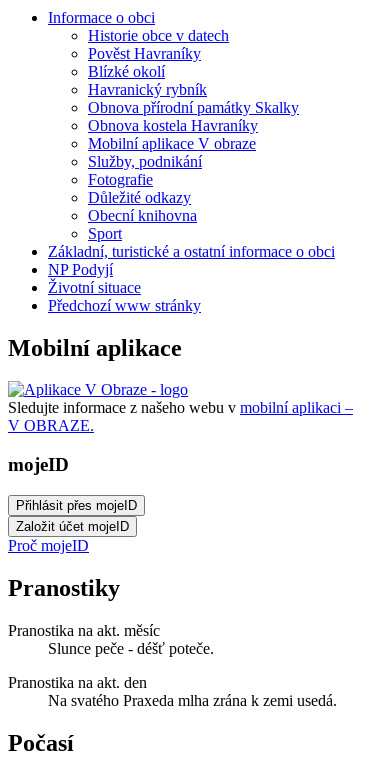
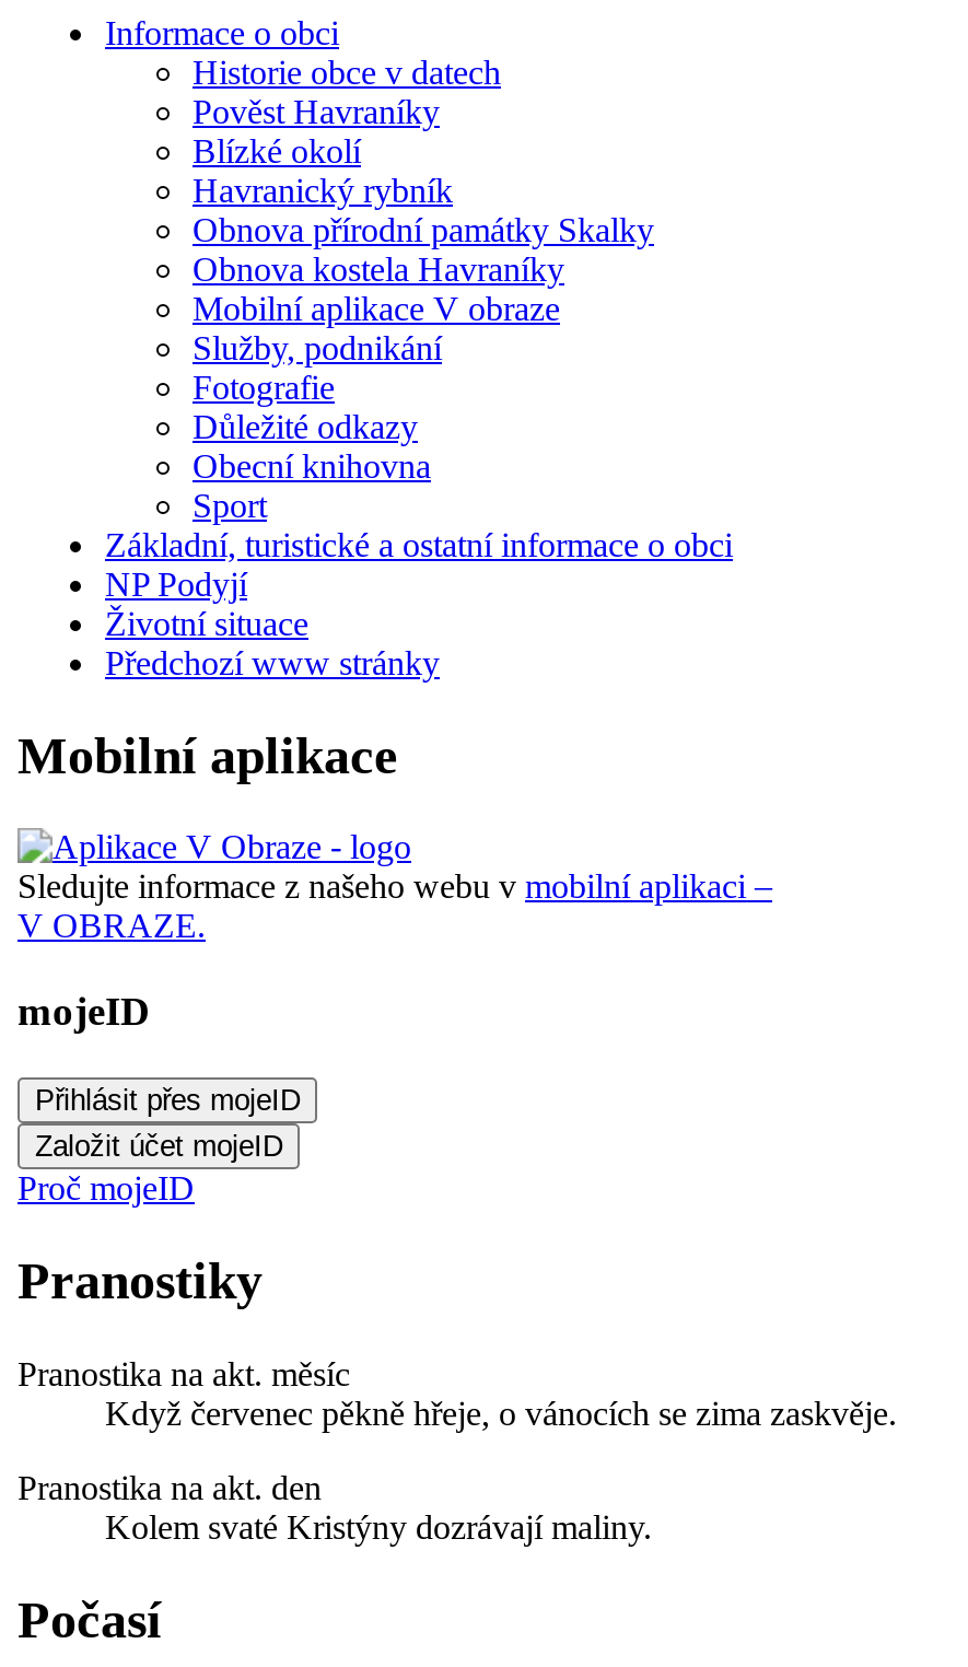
- Slunce peče - déšť poteče.
+ Když červenec pěkně hřeje, o vánocích se zima zaskvěje.

- Na svatého Praxeda mlha zrána k zemi usedá.
+ Kolem svaté Kristýny dozrávají maliny.
